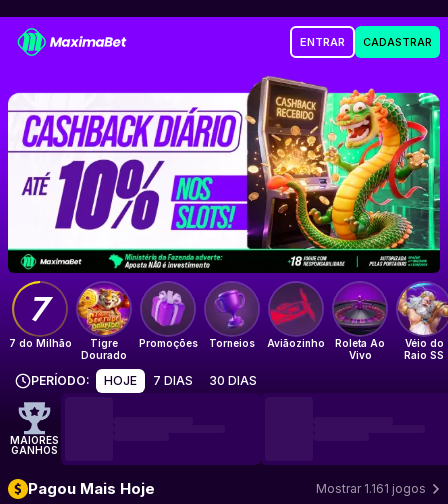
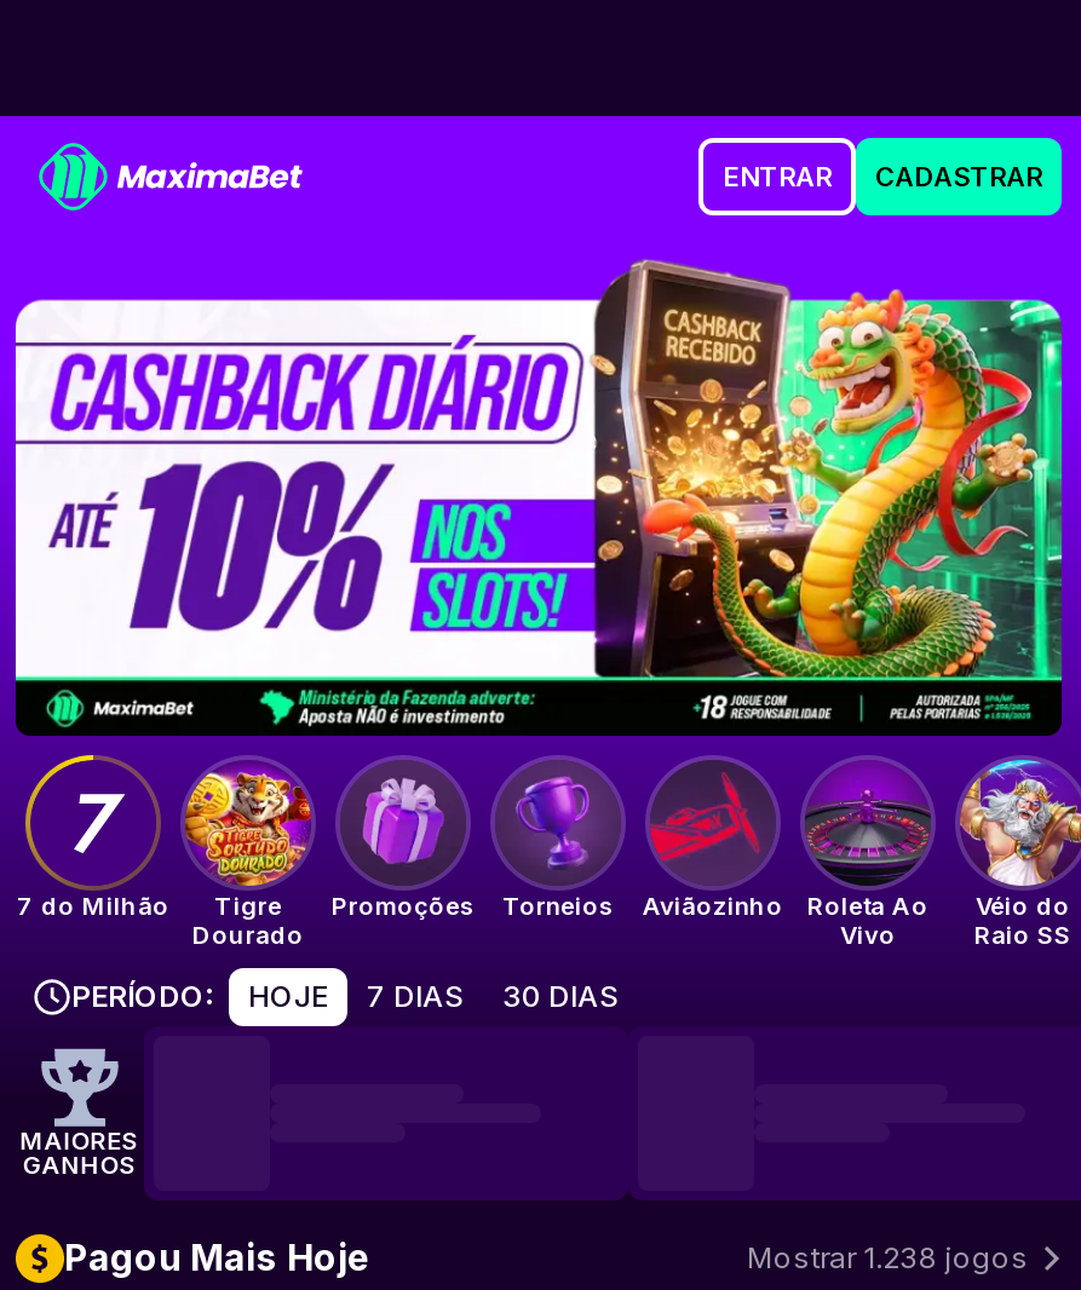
- Mostrar 1.161 jogos
+ Mostrar 1.238 jogos
